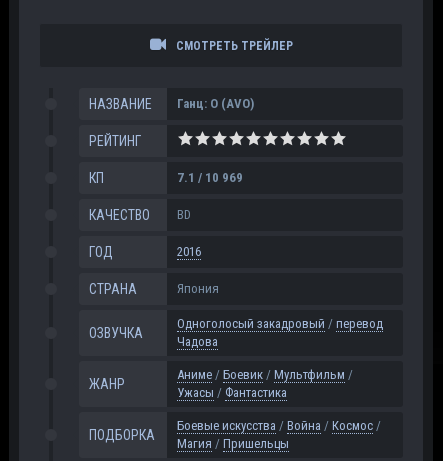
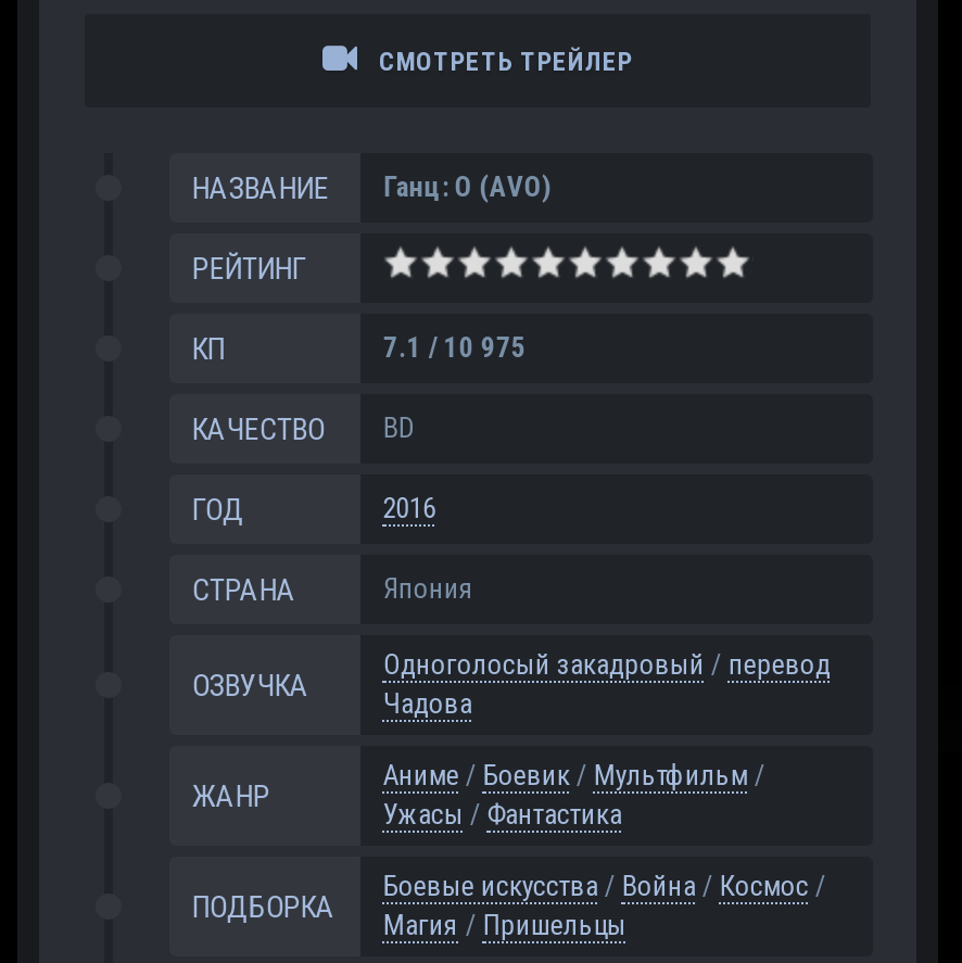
- 7.1 / 10 969
+ 7.1 / 10 975
